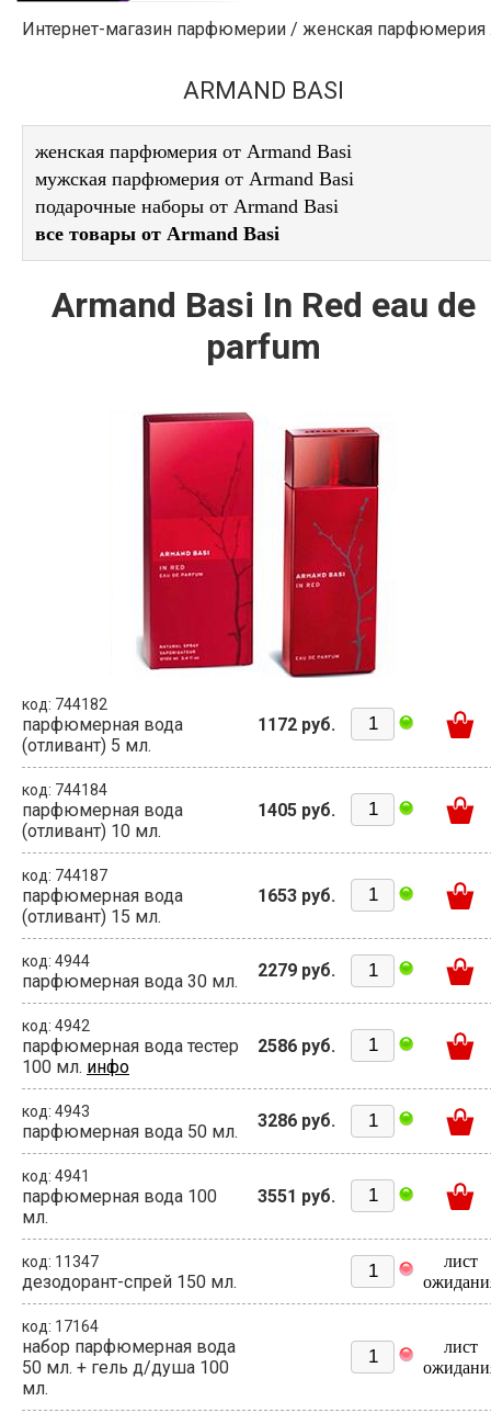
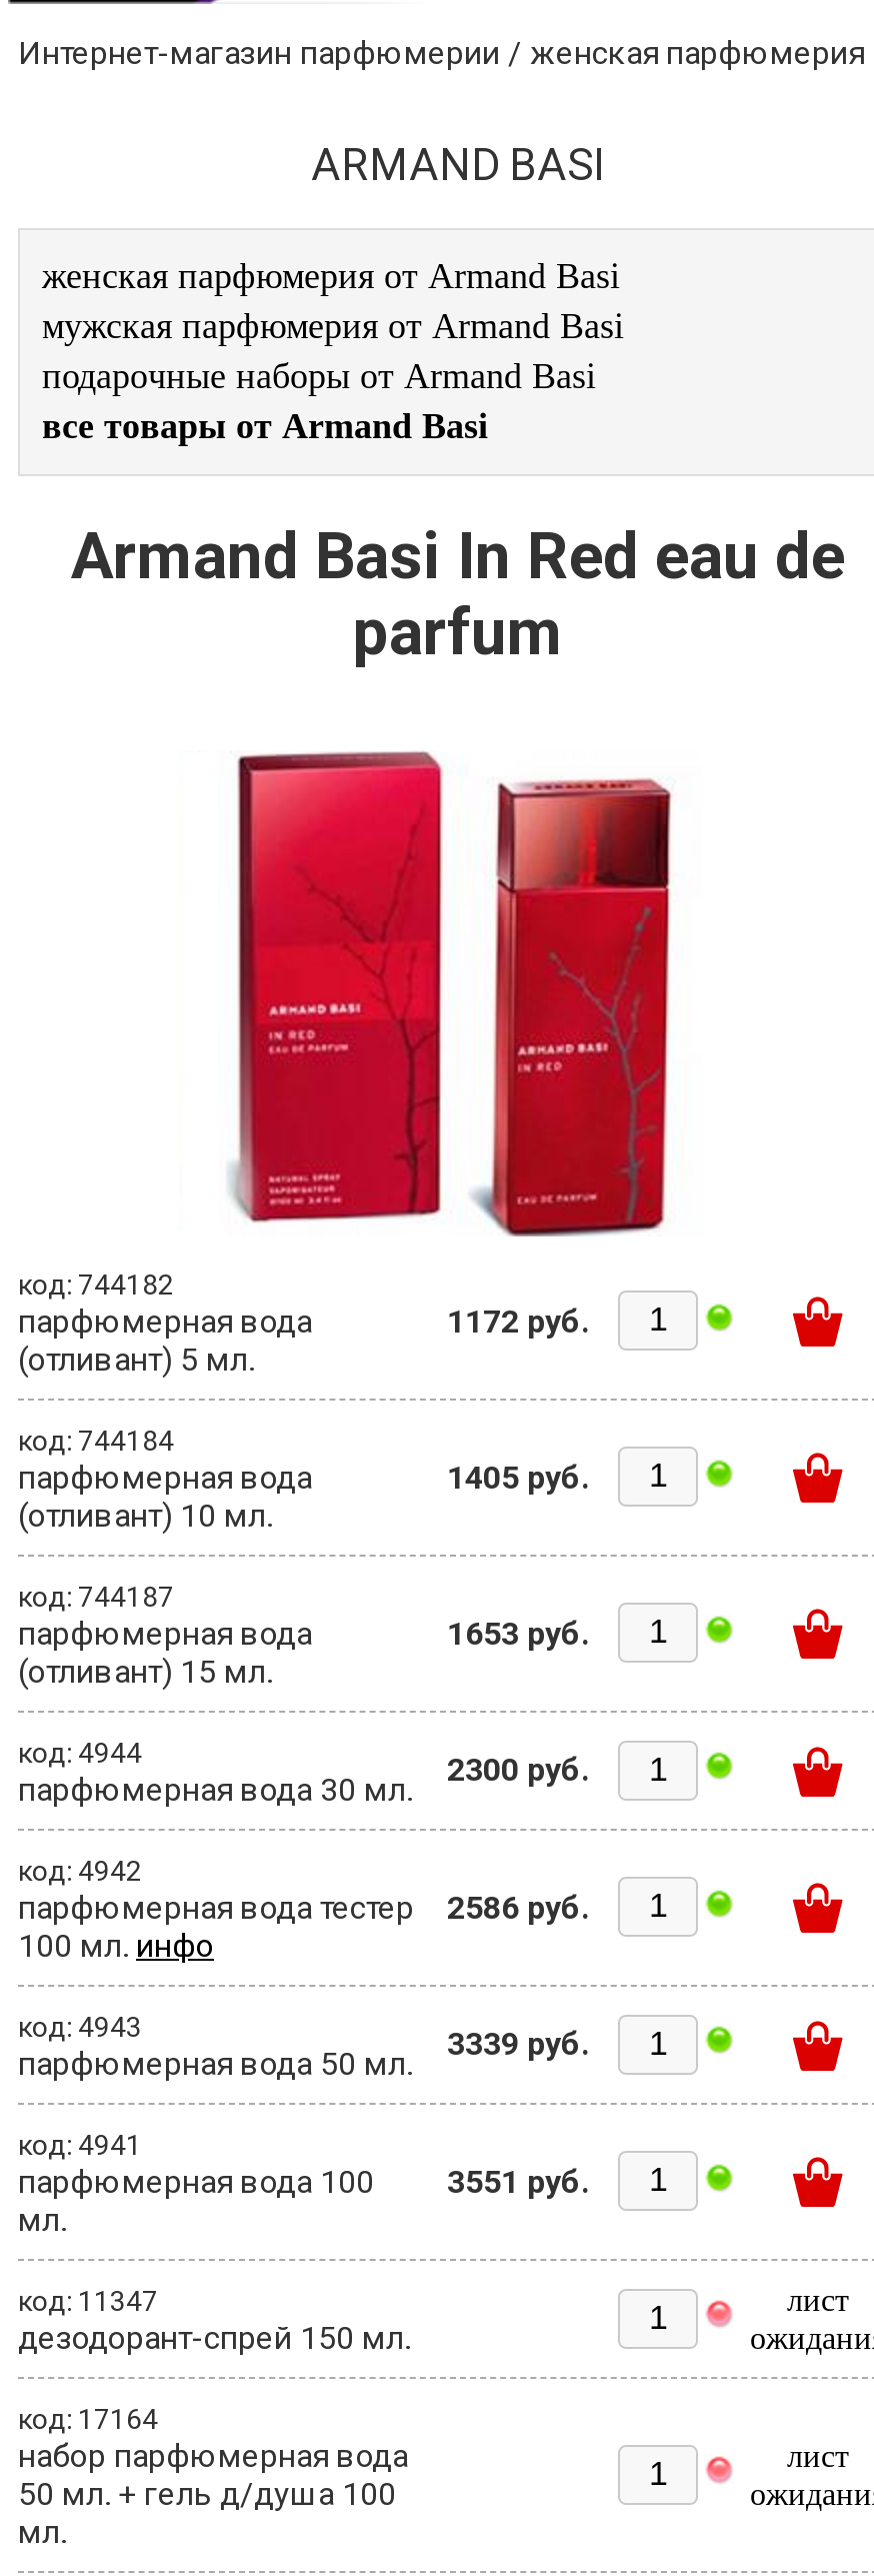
- 2279 руб.
+ 2300 руб.

- 3286 руб.
+ 3339 руб.
